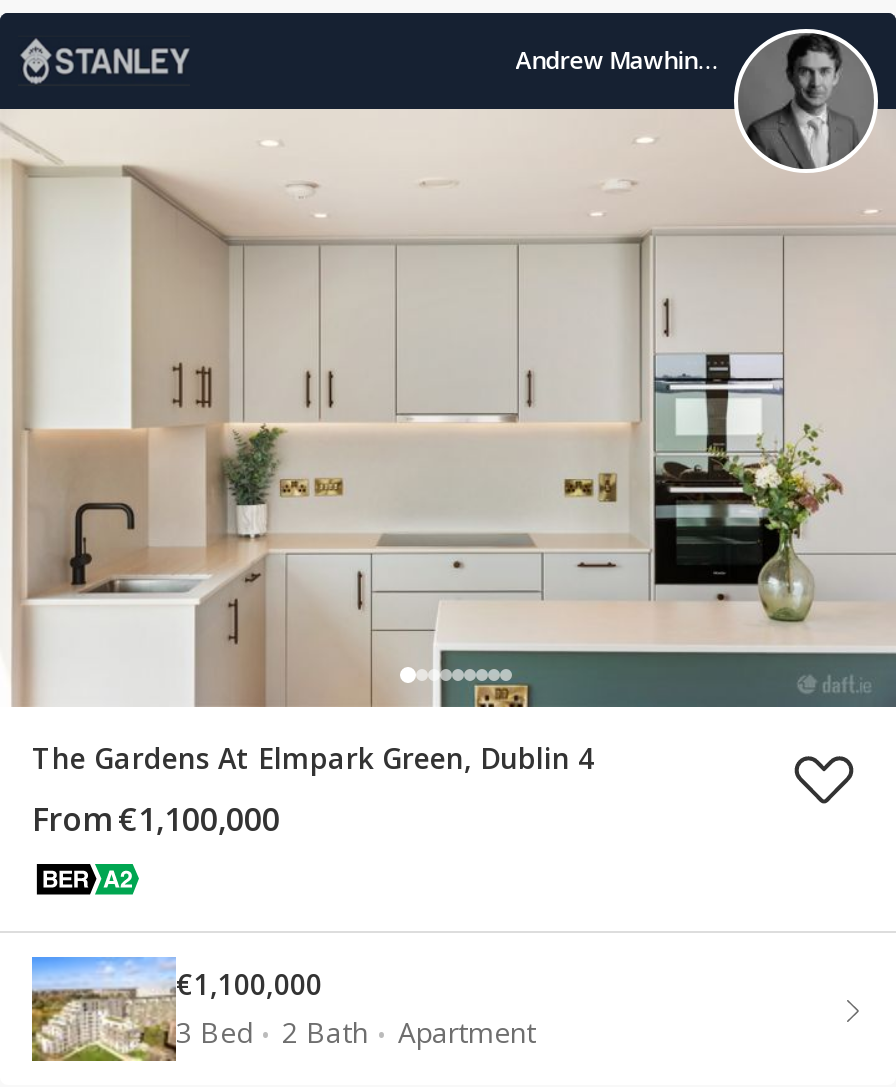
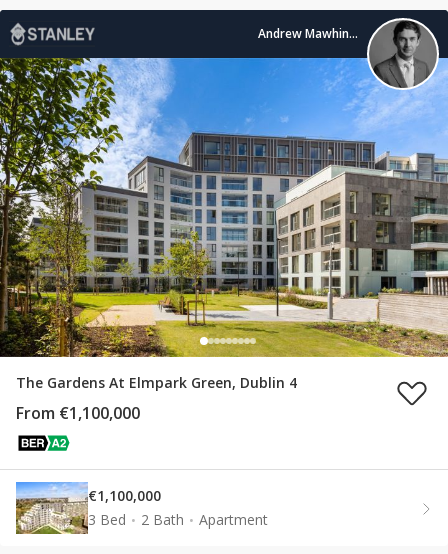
- [image]
+ [image]
